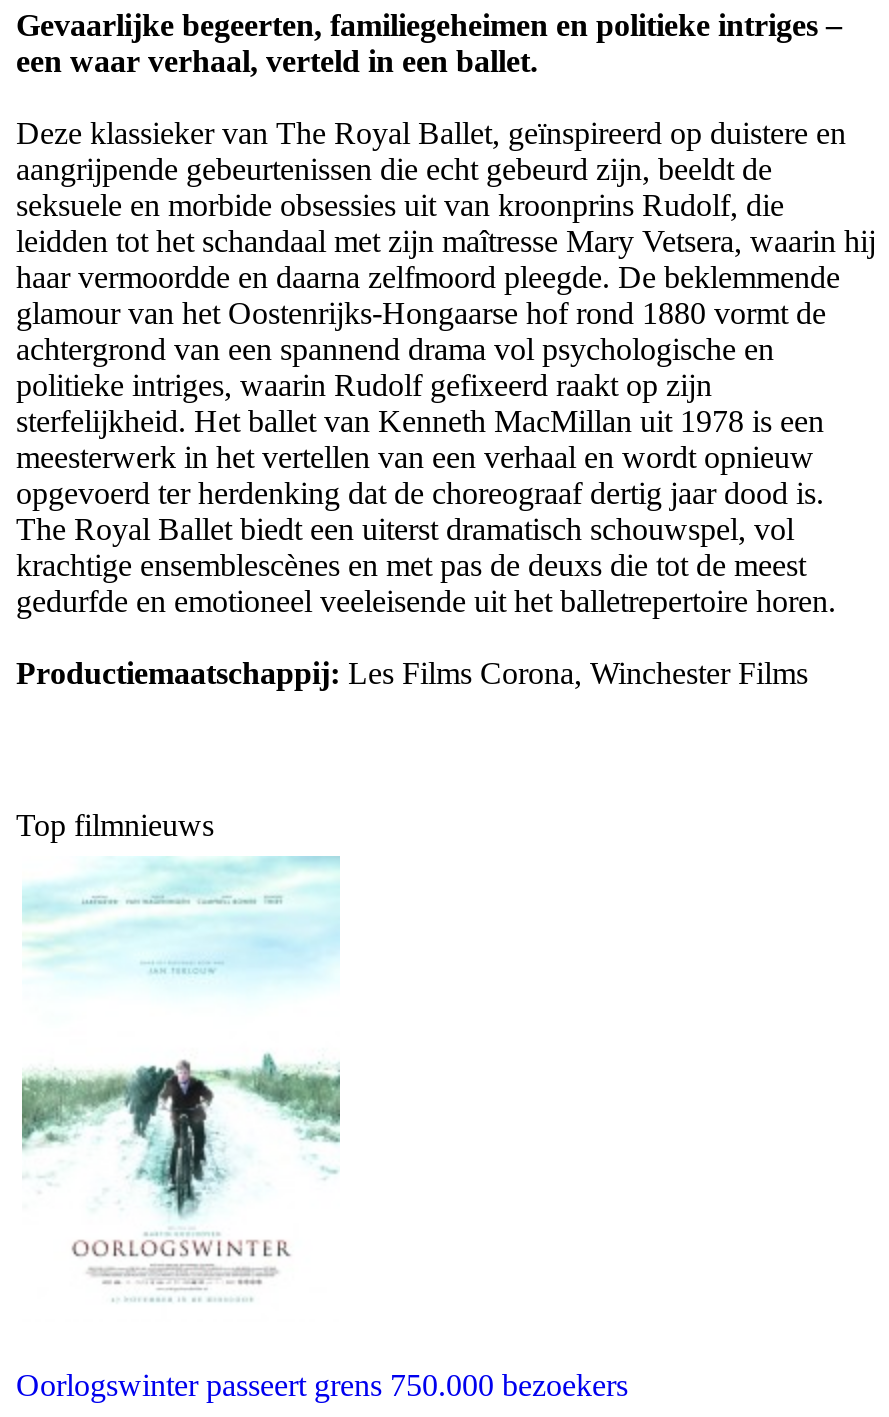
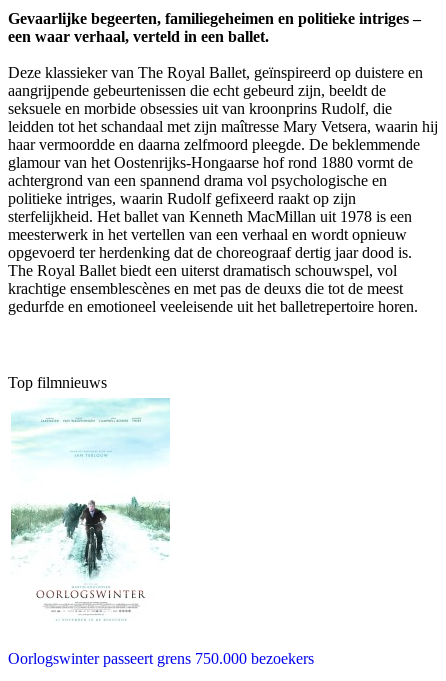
- Productiemaatschappij: Les Films Corona, Winchester Films
